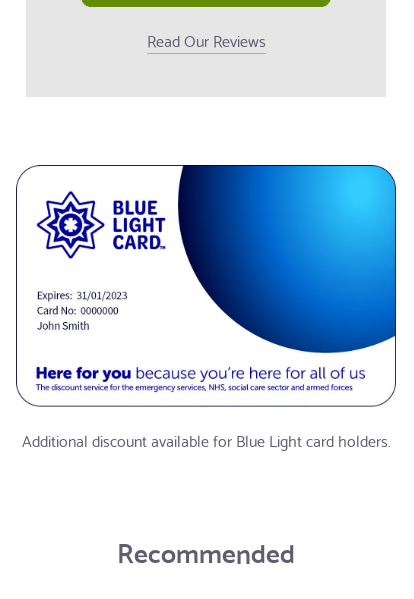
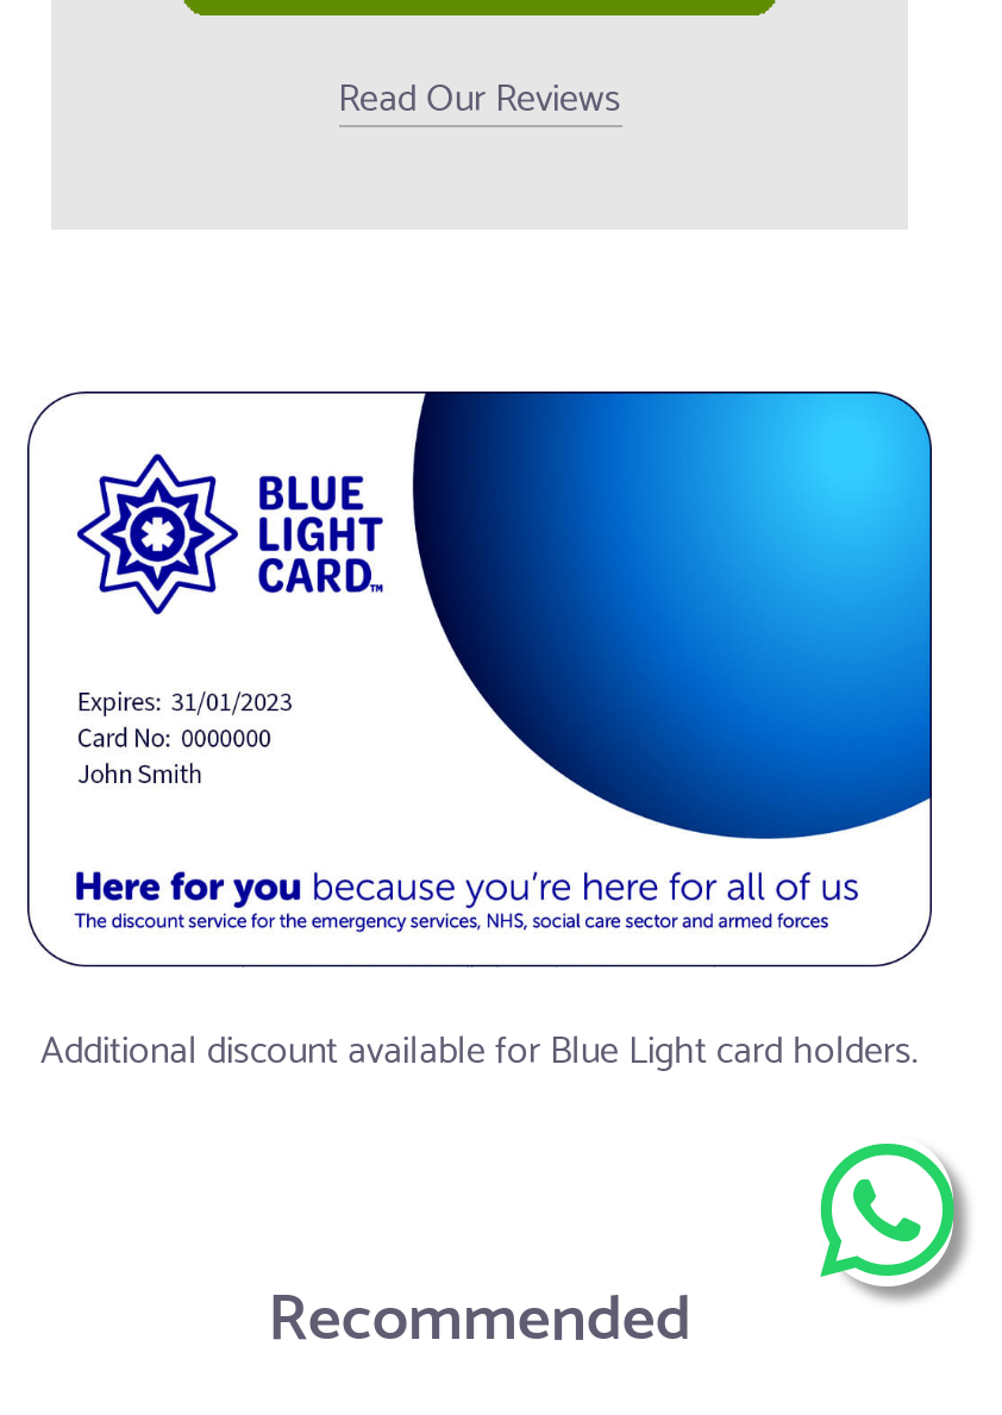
+ [image]
